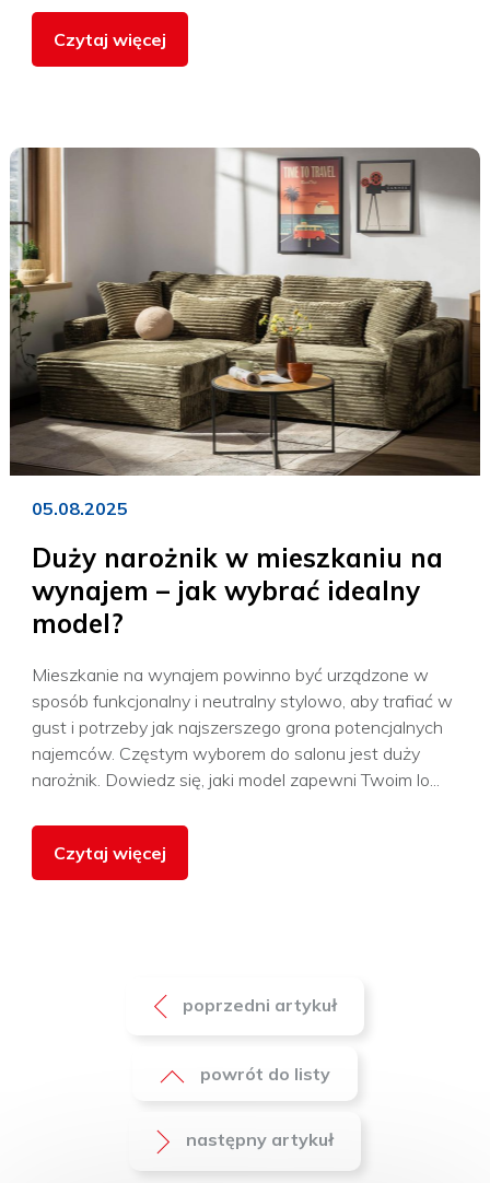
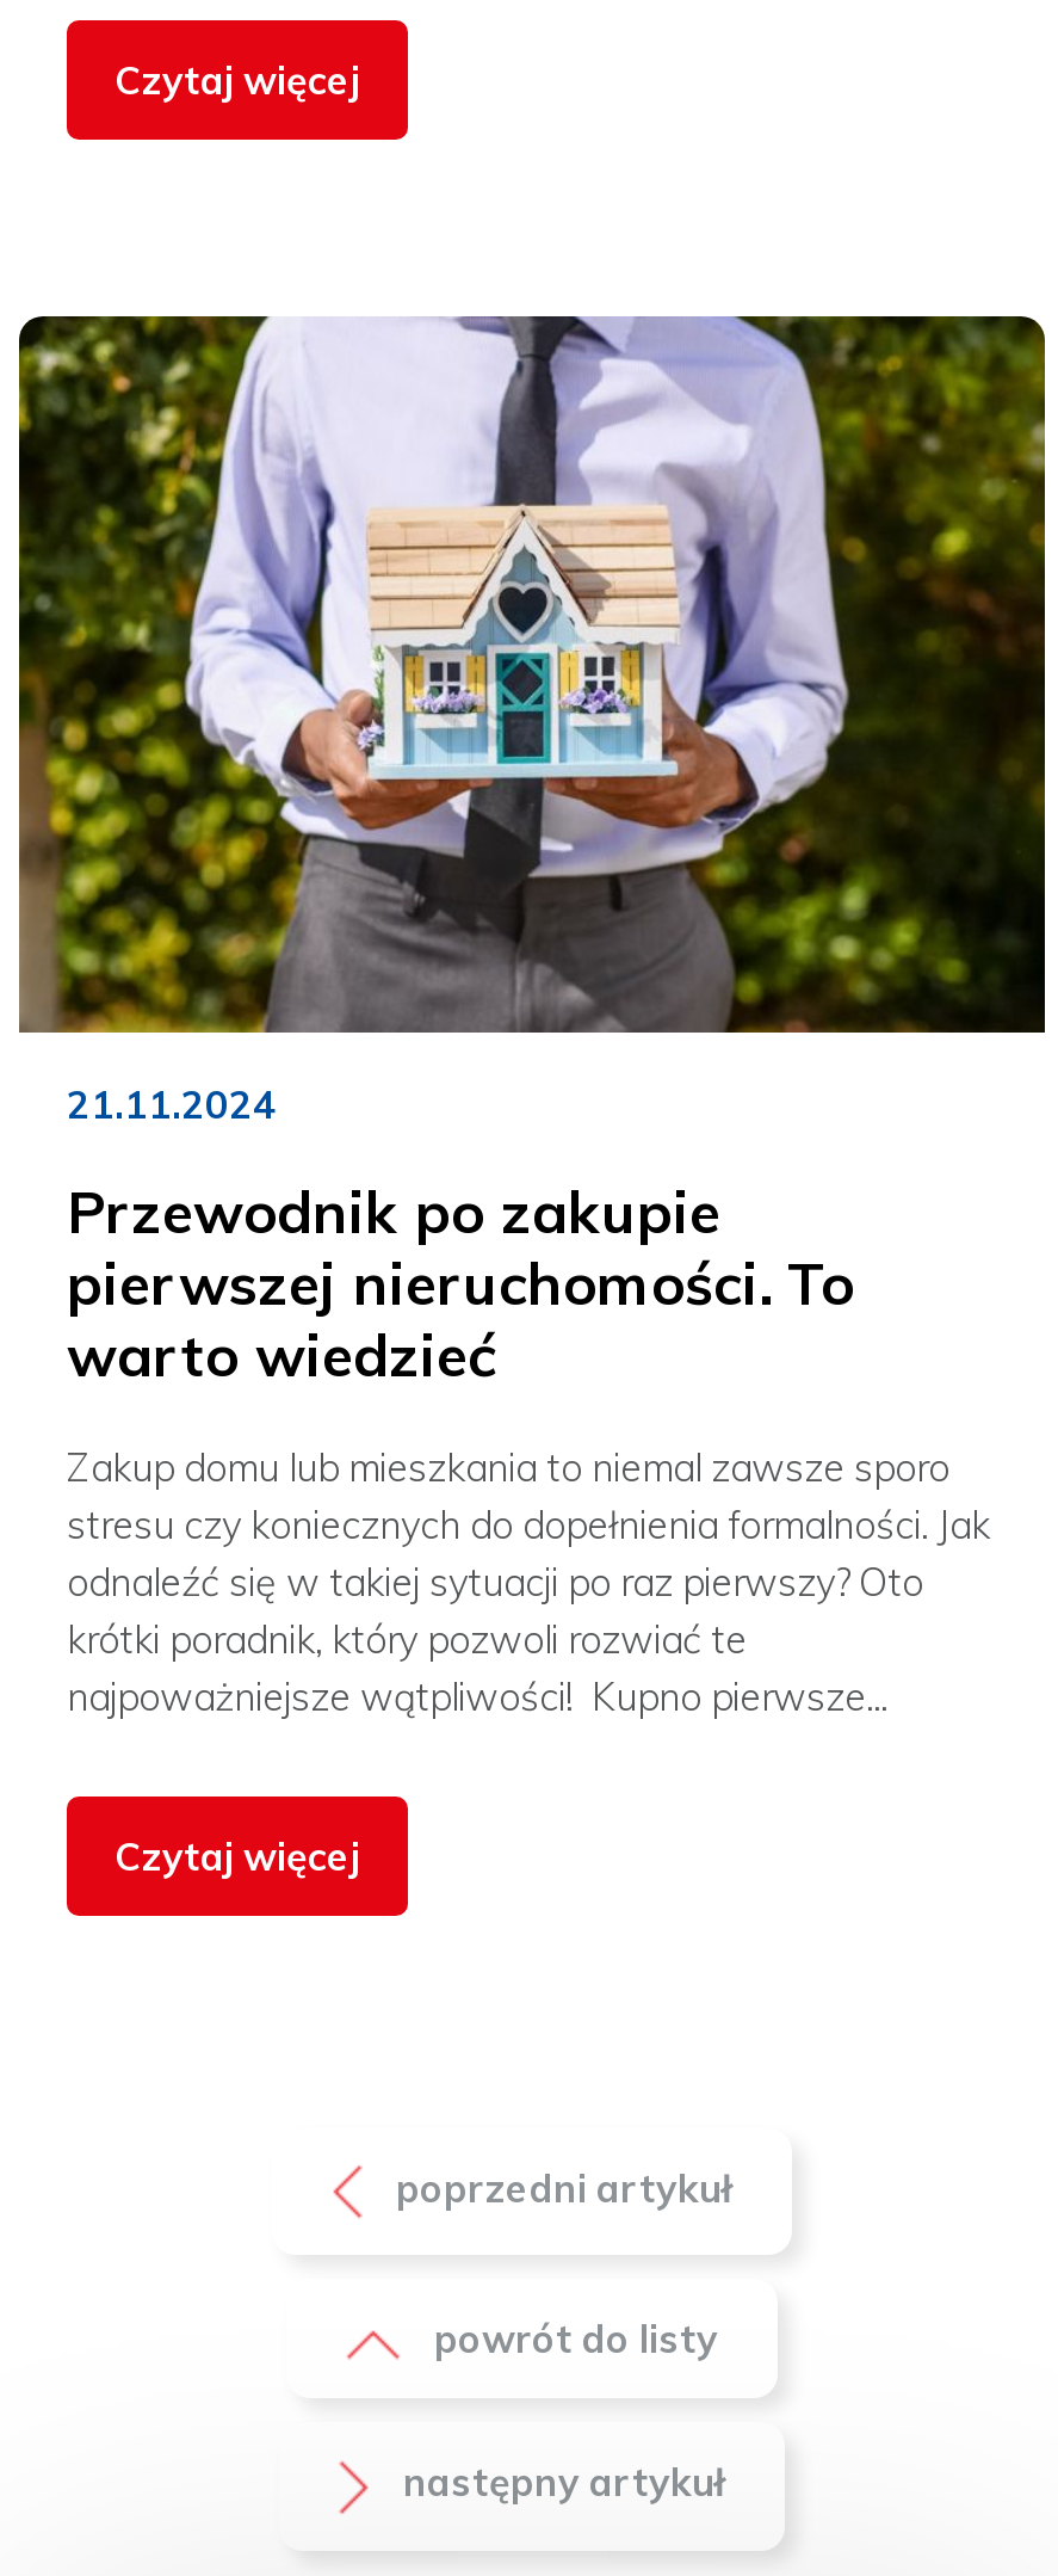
- [image]
- 05.08.2025
+ [image]
+ 21.11.2024

- Duży narożnik w mieszkaniu na
- wynajem – jak wybrać idealny
- model?
+ Przewodnik po zakupie
+ pierwszej nieruchomości. To
+ warto wiedzieć

- Mieszkanie na wynajem powinno być urządzone w
- sposób funkcjonalny i neutralny stylowo, aby trafiać w
- gust i potrzeby jak najszerszego grona potencjalnych
- najemców. Częstym wyborem do salonu jest duży
- narożnik. Dowiedz się, jaki model zapewni Twoim lo...
+ Zakup domu lub mieszkania to niemal zawsze sporo
+ stresu czy koniecznych do dopełnienia formalności. Jak
+ odnaleźć się w takiej sytuacji po raz pierwszy? Oto
+ krótki poradnik, który pozwoli rozwiać te
+ najpoważniejsze wątpliwości! Kupno pierwsze...
